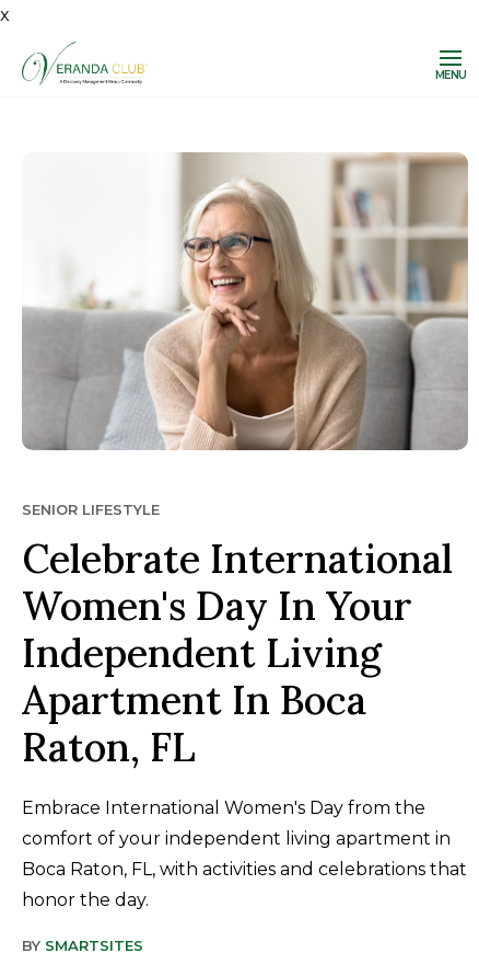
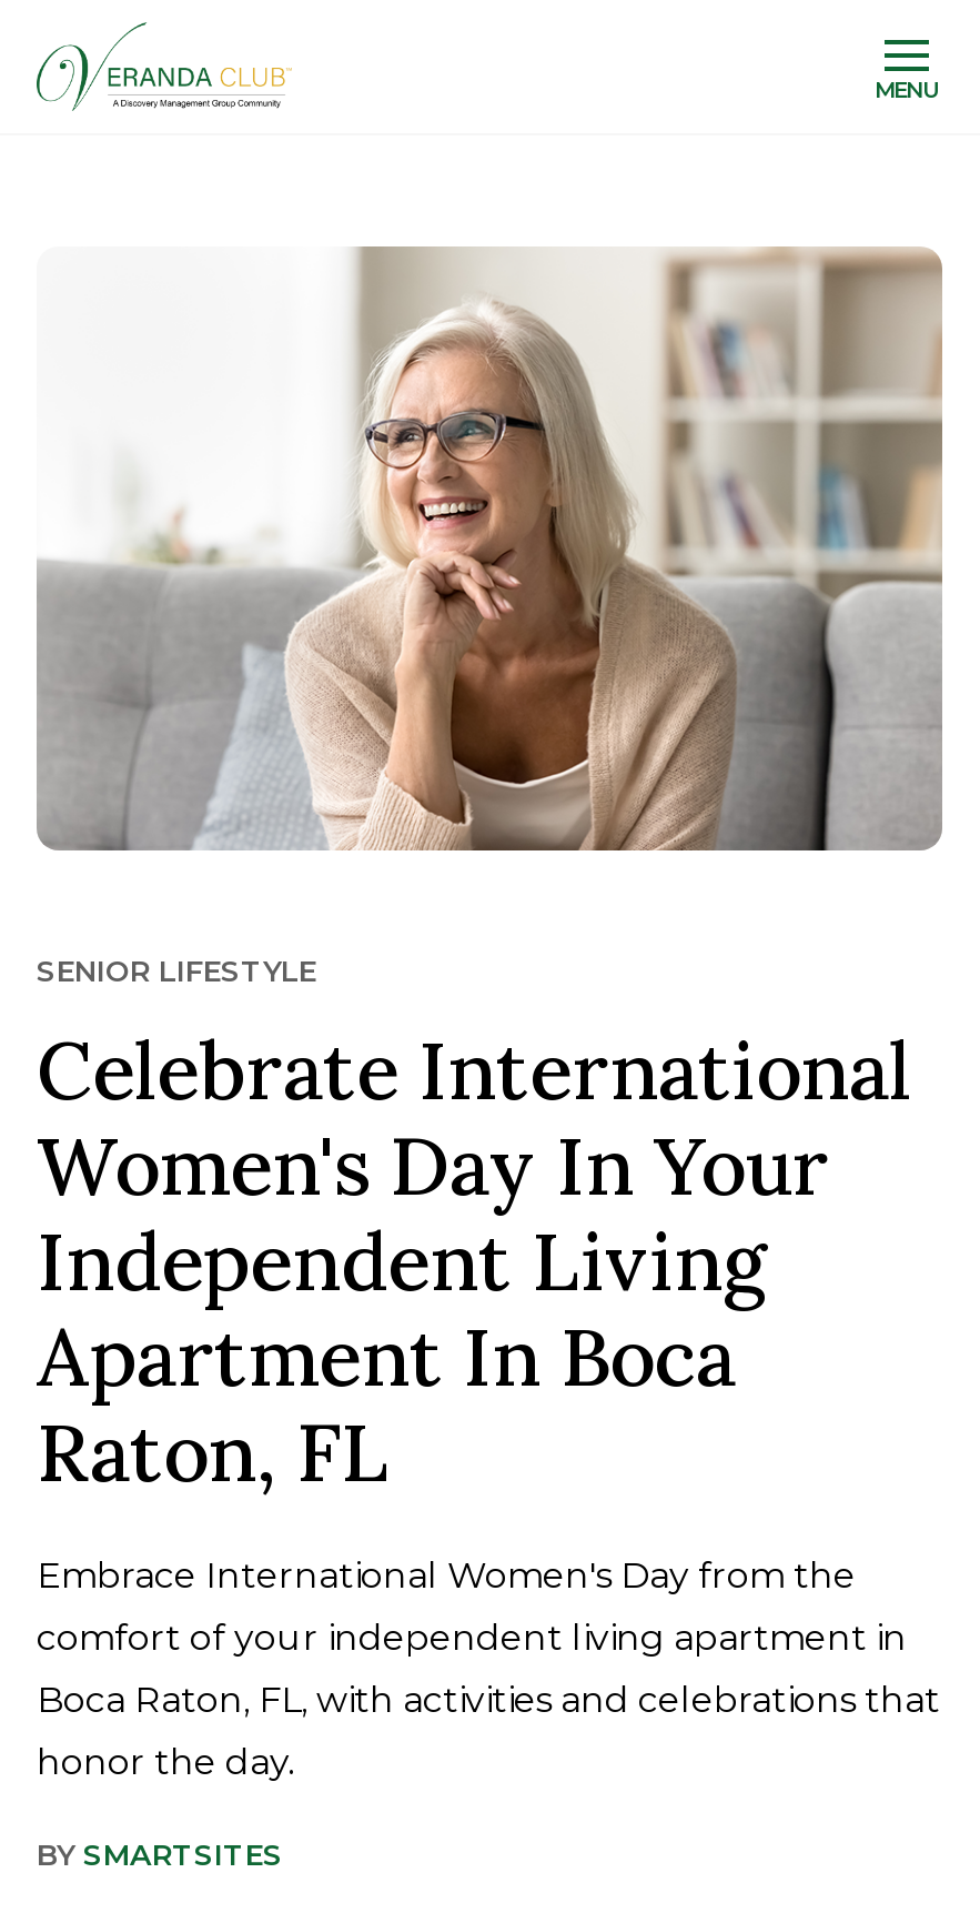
- x
